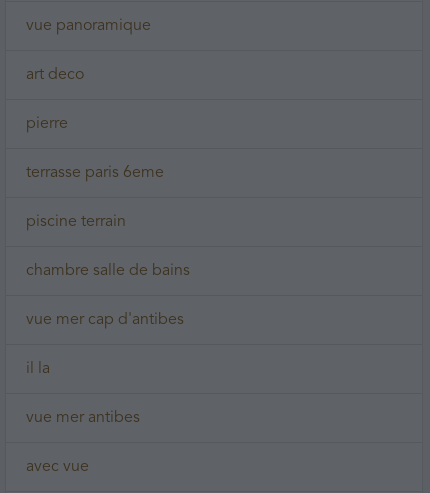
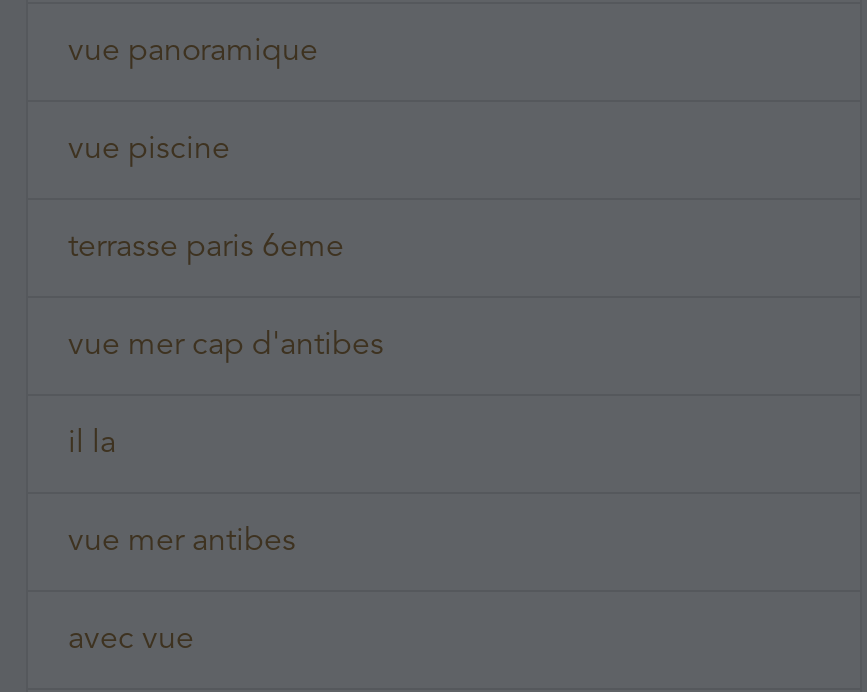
- art deco
- pierre
+ vue piscine

- piscine terrain
- chambre salle de bains
